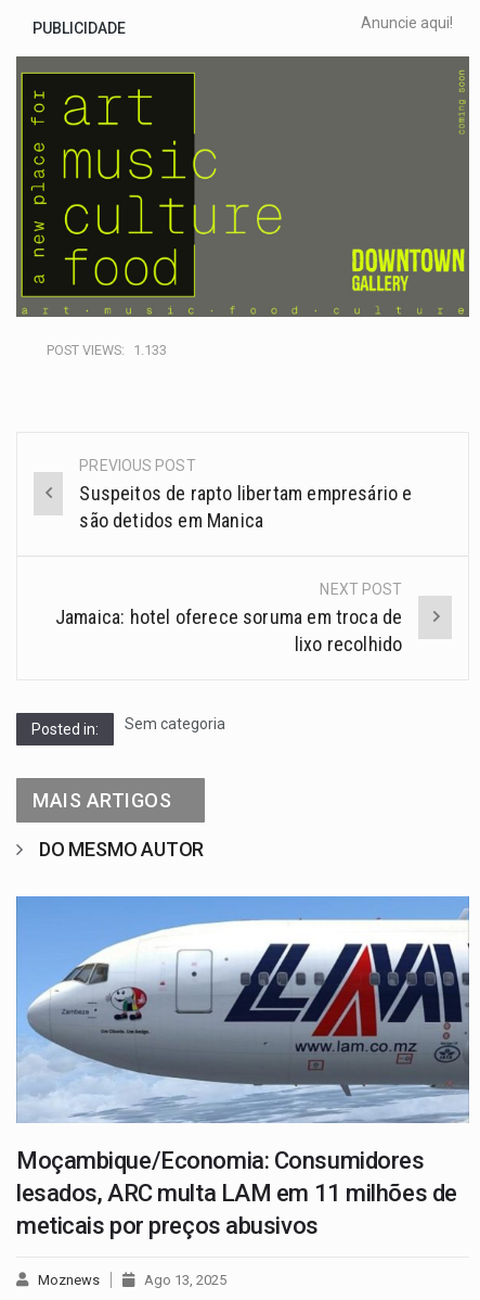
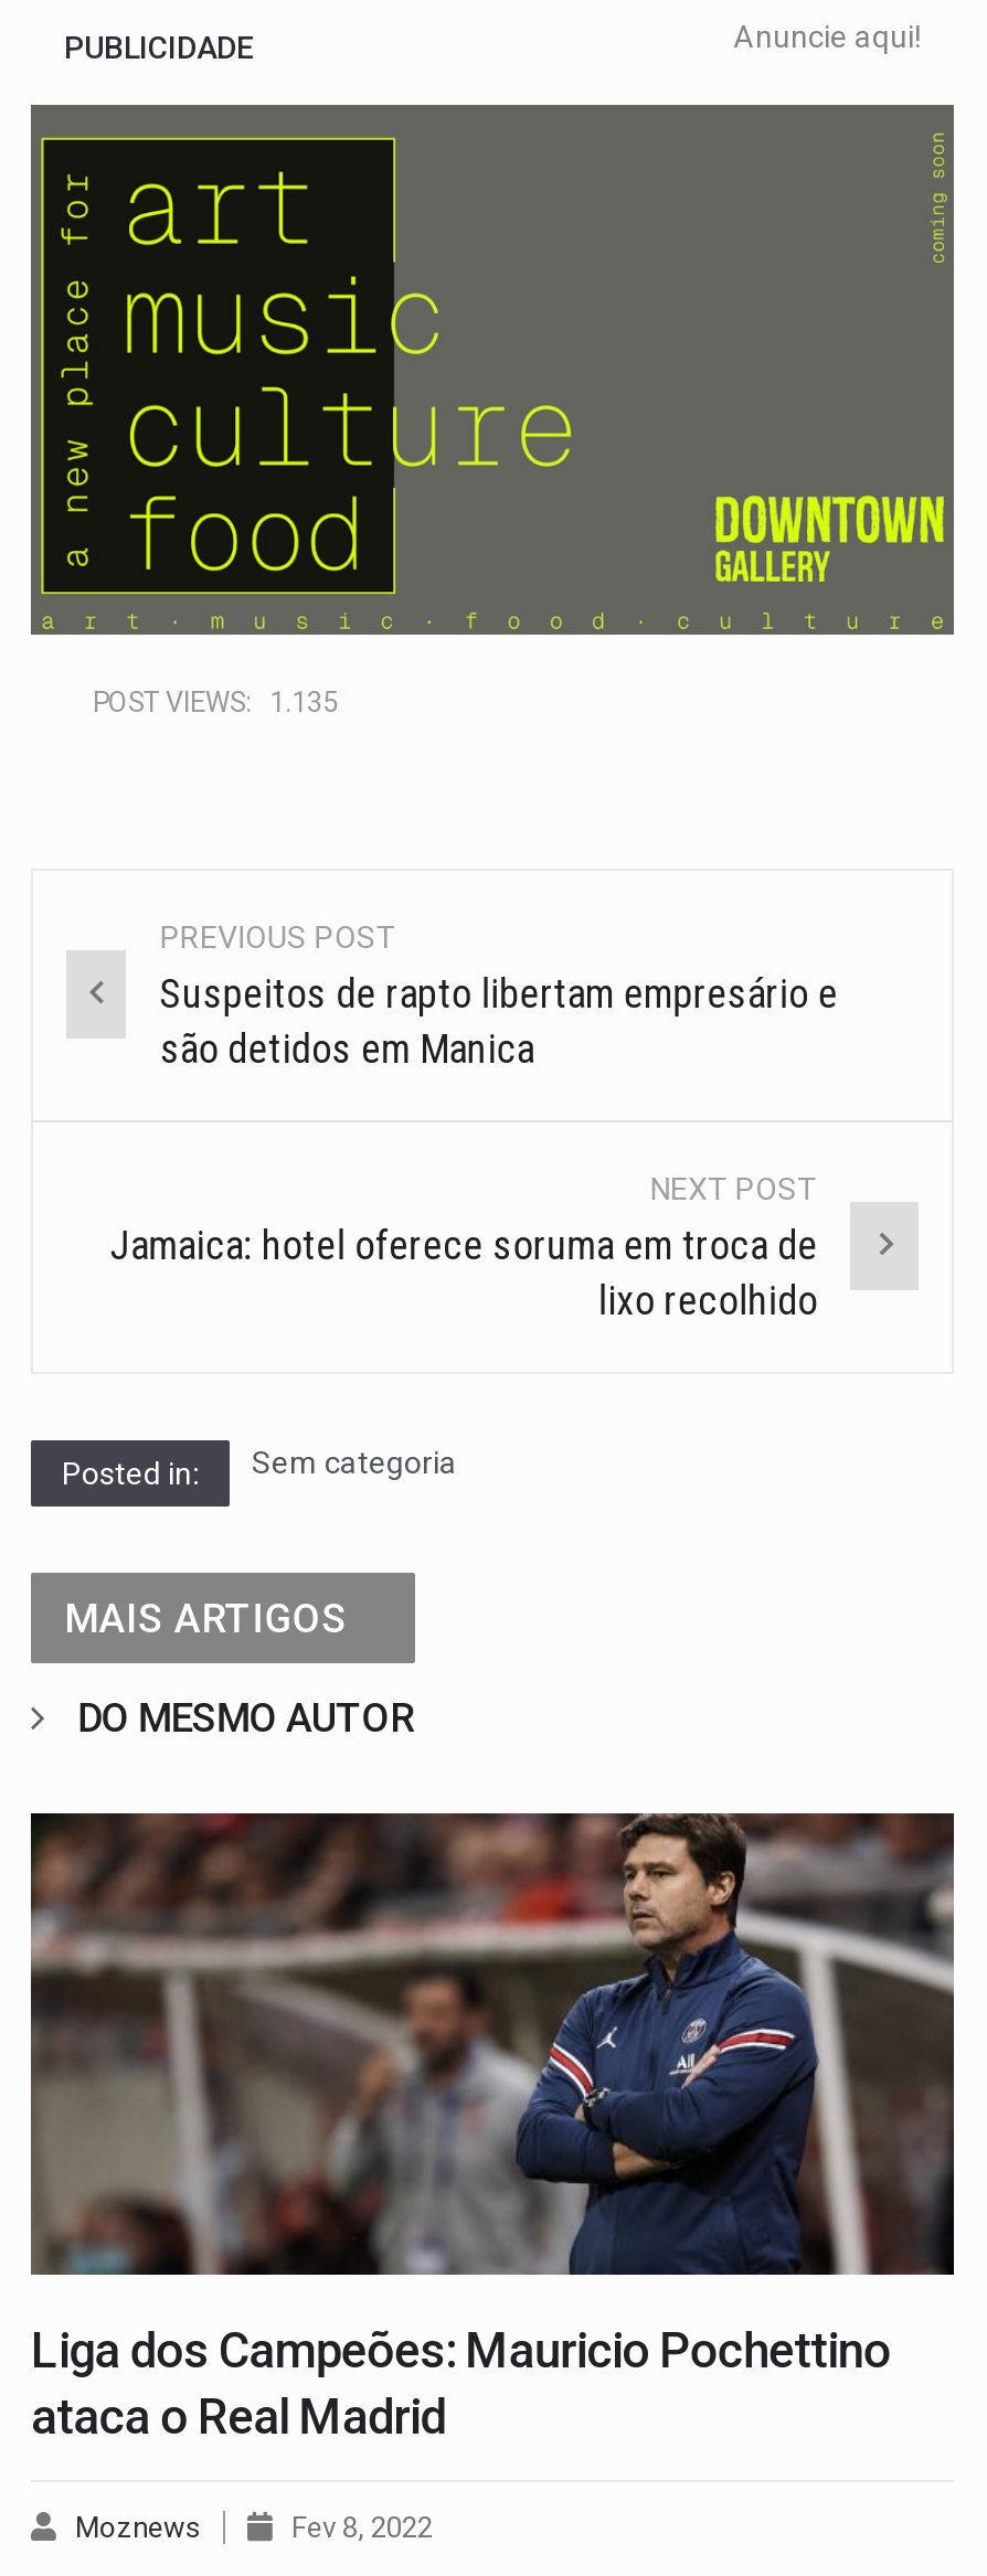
- POST VIEWS: 1.133
+ POST VIEWS: 1.135

- [image]
- Moçambique/Economia: Consumidores
- lesados, ARC multa LAM em 11 milhões de
- meticais por preços abusivos
+ [image]
+ Liga dos Campeões: Mauricio Pochettino
+ ataca o Real Madrid

- Ago 13, 2025
+ Fev 8, 2022
